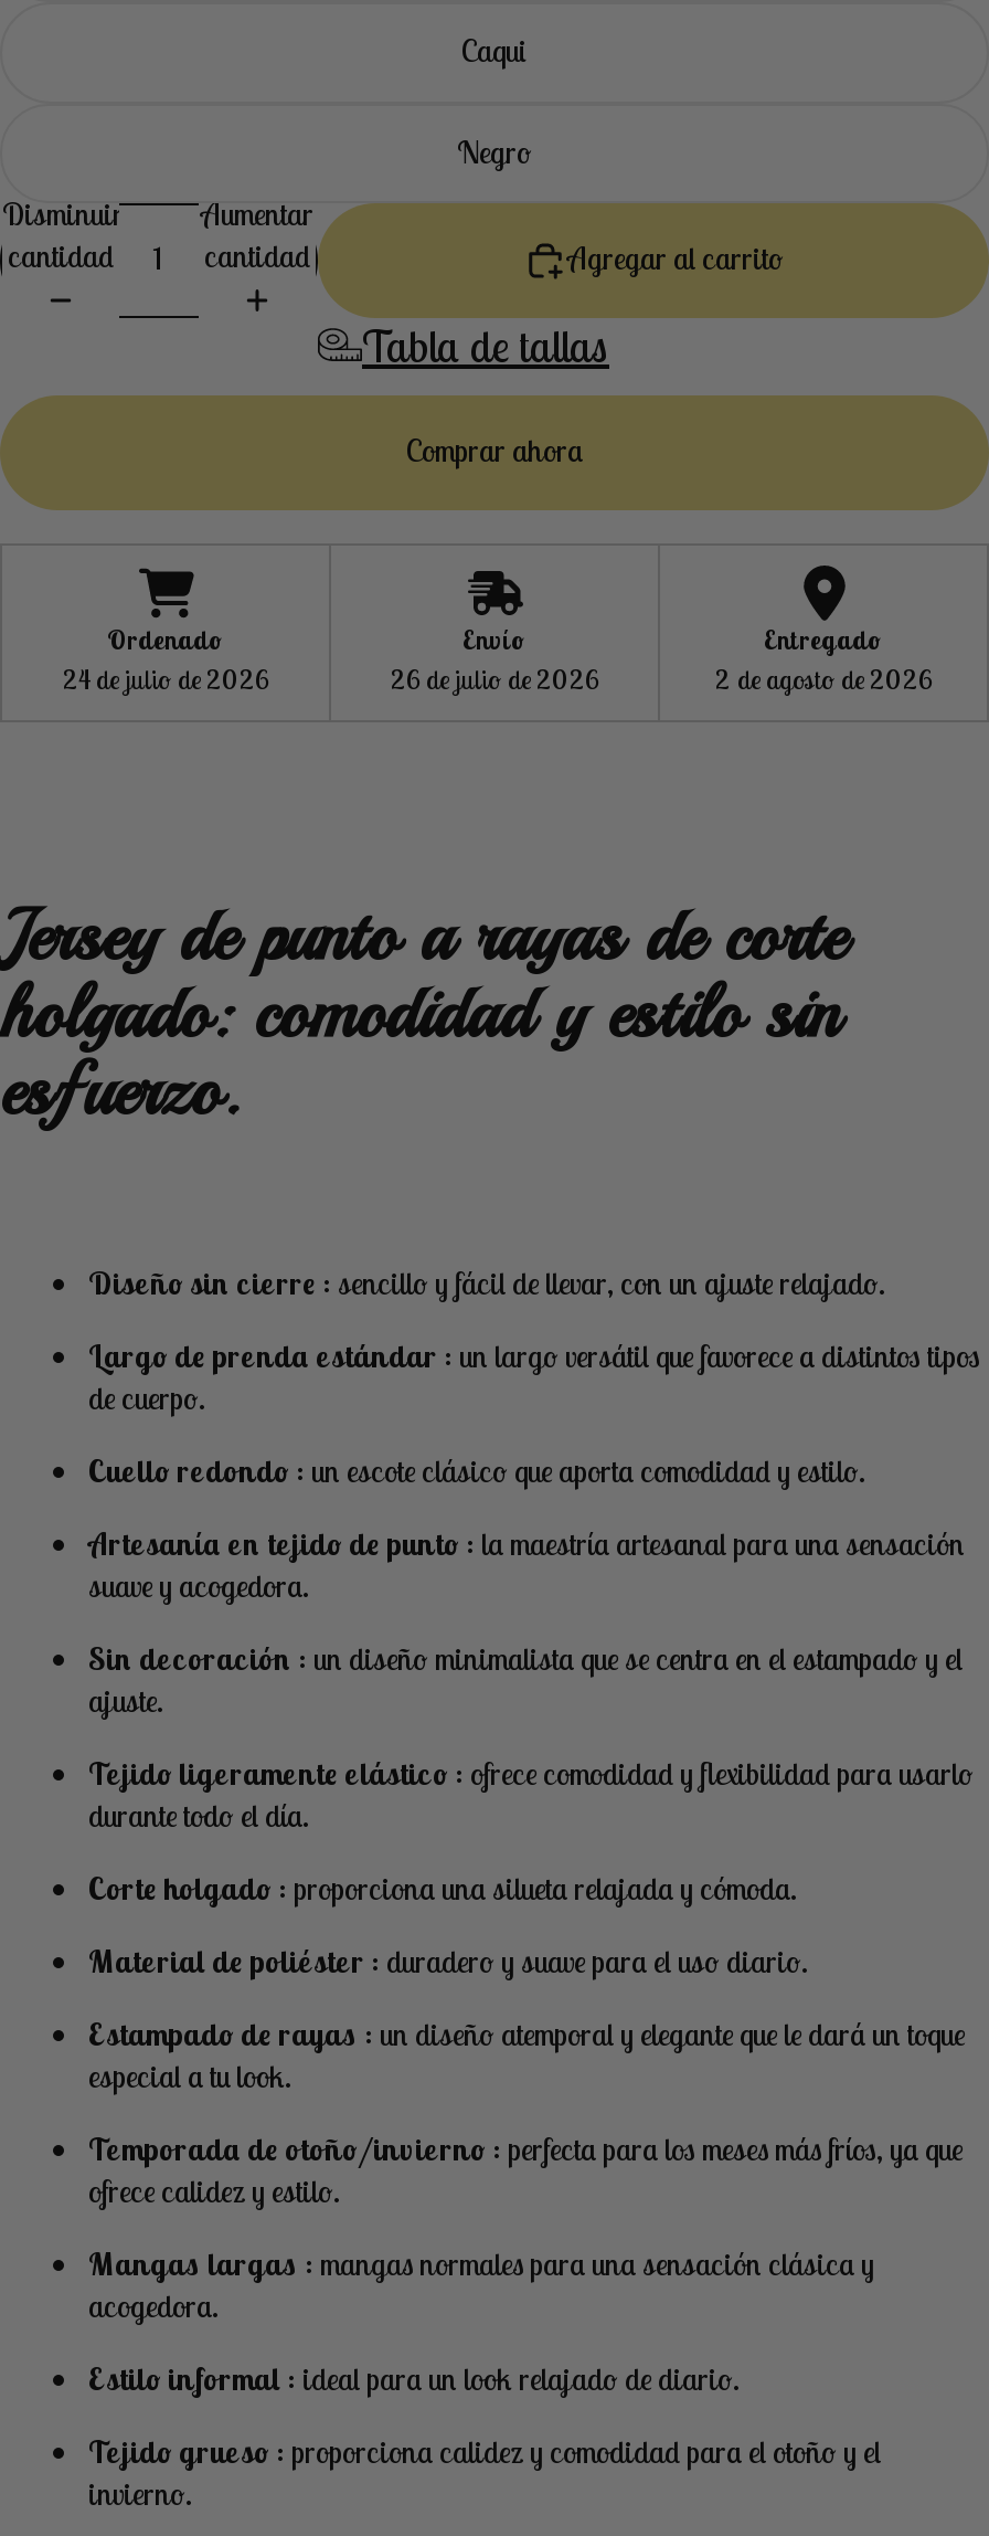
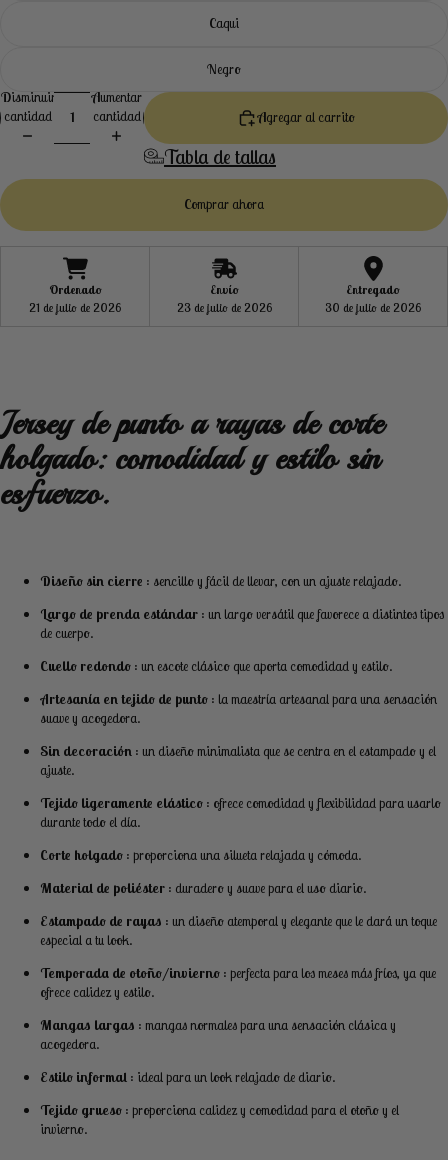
- 24 de julio de 2026
+ 21 de julio de 2026

- 26 de julio de 2026
+ 23 de julio de 2026

- 2 de agosto de 2026
+ 30 de julio de 2026
